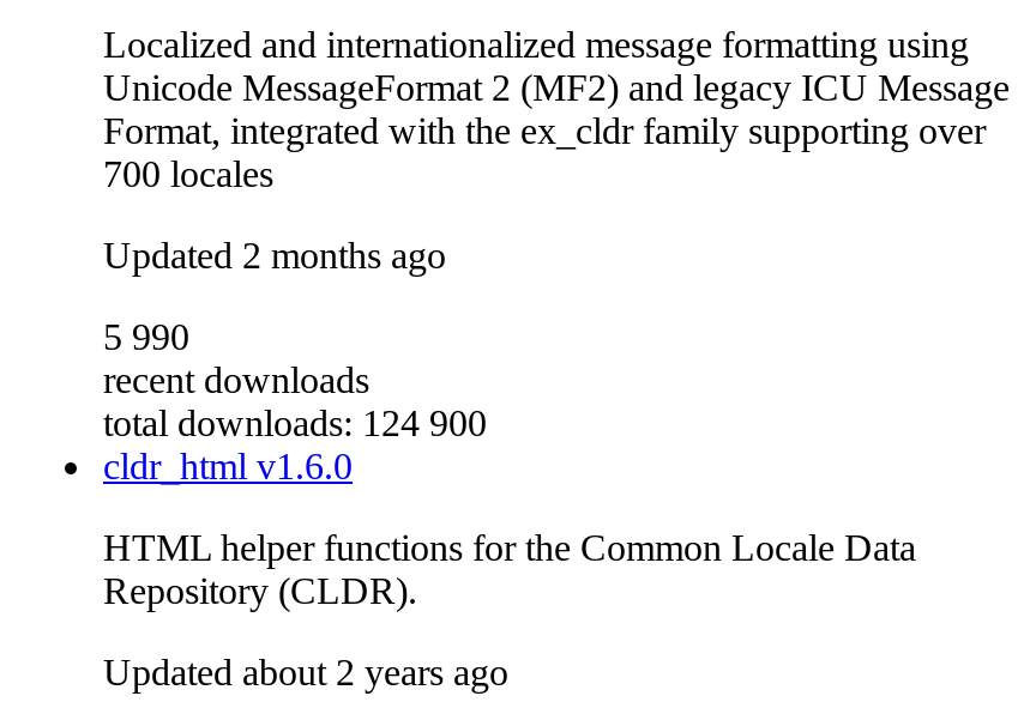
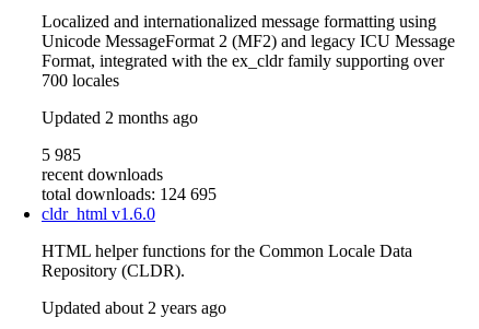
- 5 990
+ 5 985

- total downloads: 124 900
+ total downloads: 124 695
